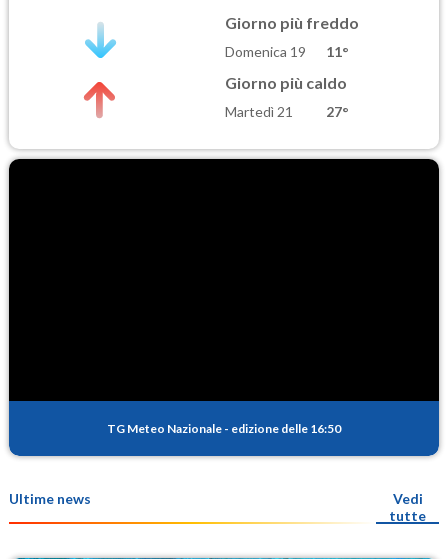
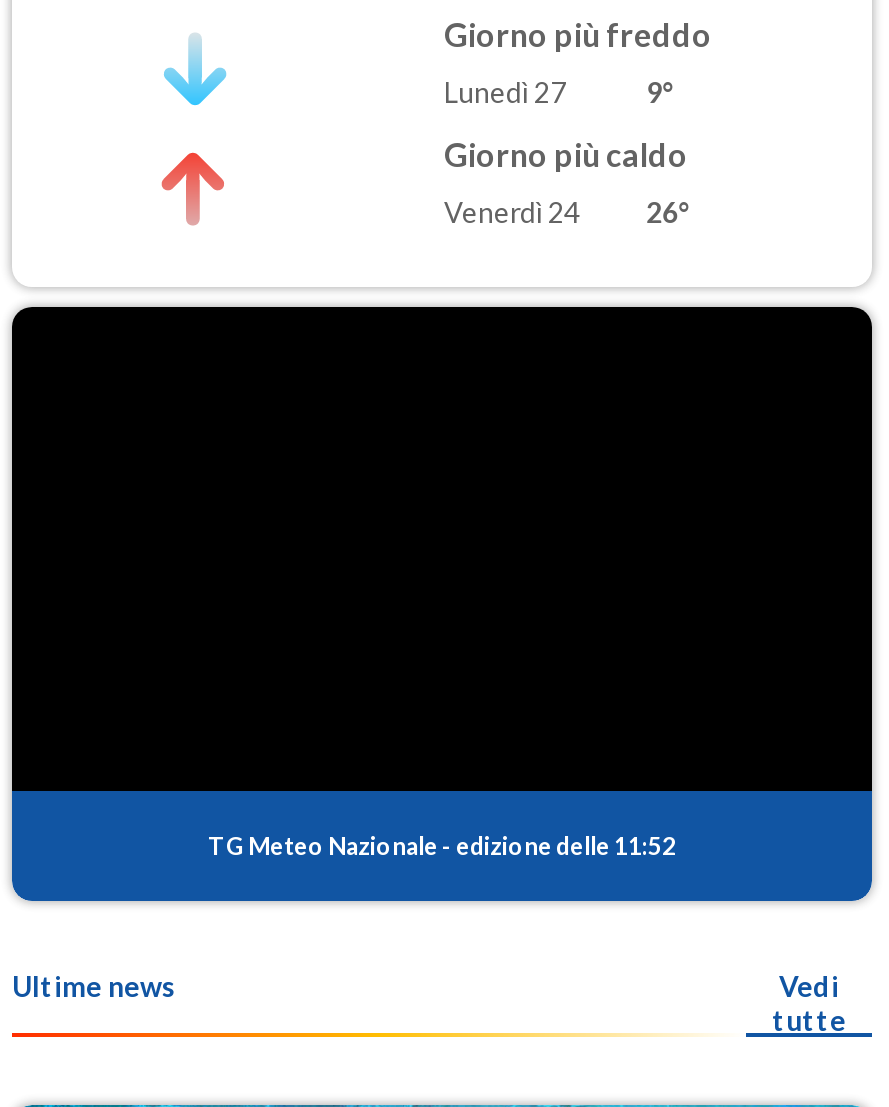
- Domenica 19
- 11°
+ Lunedì 27
+ 9°

- Martedì 21
- 27°
+ Venerdì 24
+ 26°

- TG Meteo Nazionale - edizione delle 16:50
+ TG Meteo Nazionale - edizione delle 11:52
